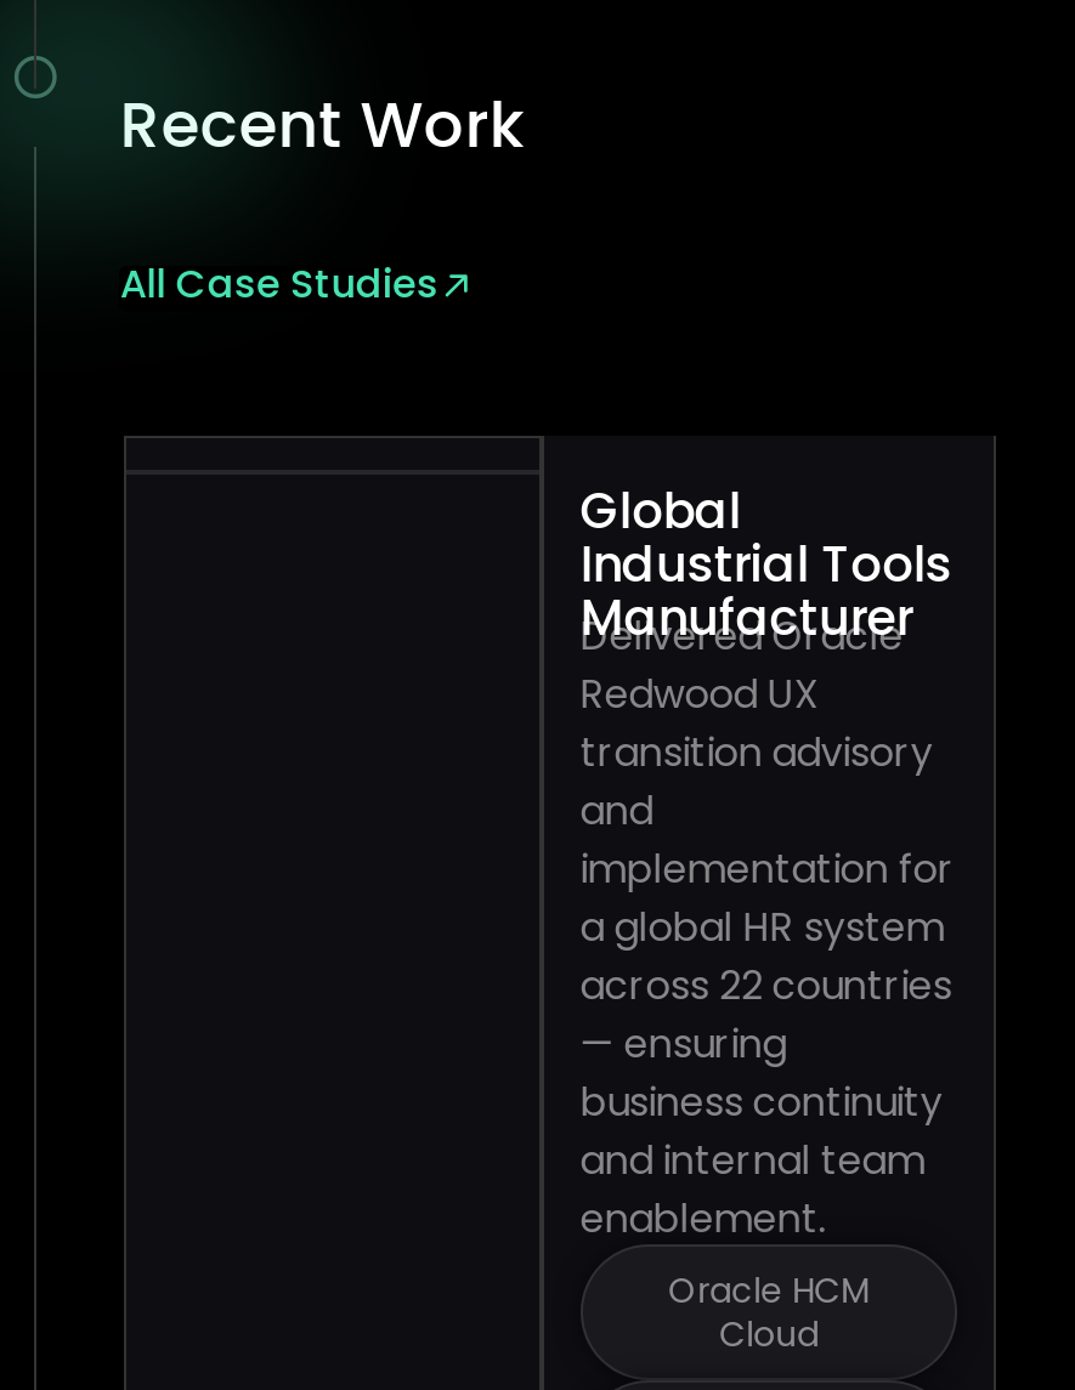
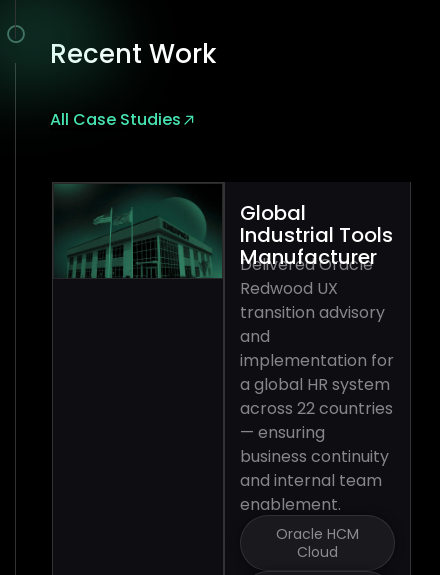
+ [image]
